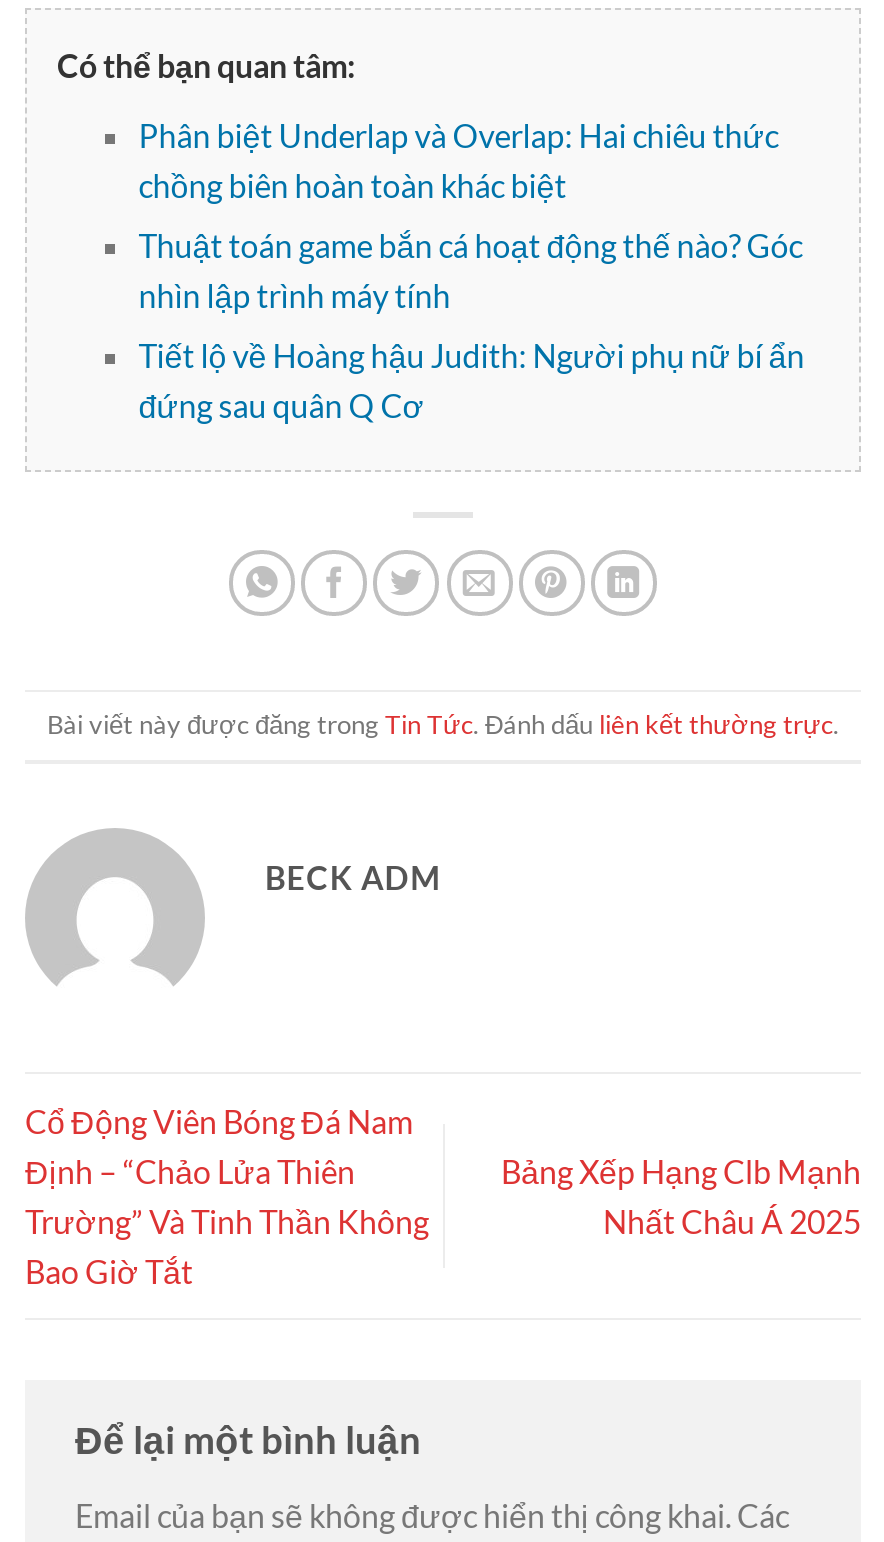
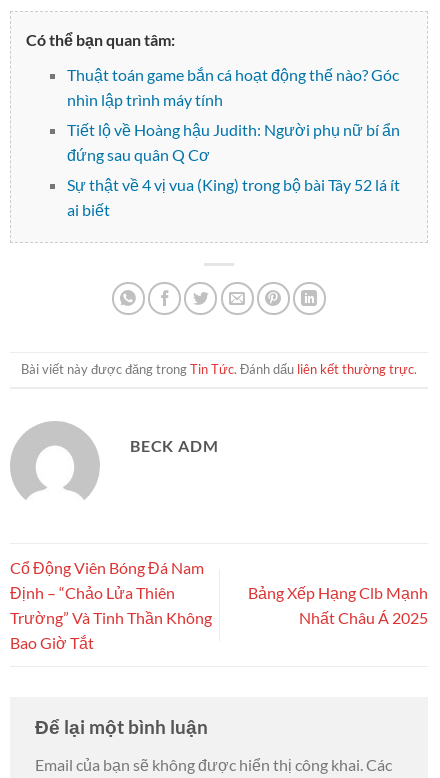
- Phân biệt Underlap và Overlap: Hai chiêu thức
- chồng biên hoàn toàn khác biệt

moved up: Thuật toán game bắn cá hoạt động thế nào? Góc | nhìn lập trình máy tính | Tiết lộ về Hoàng hậu Judith: Người phụ nữ bí ẩn | đứng sau quân Q Cơ

+ Sự thật về 4 vị vua (King) trong bộ bài Tây 52 lá ít
+ ai biết
